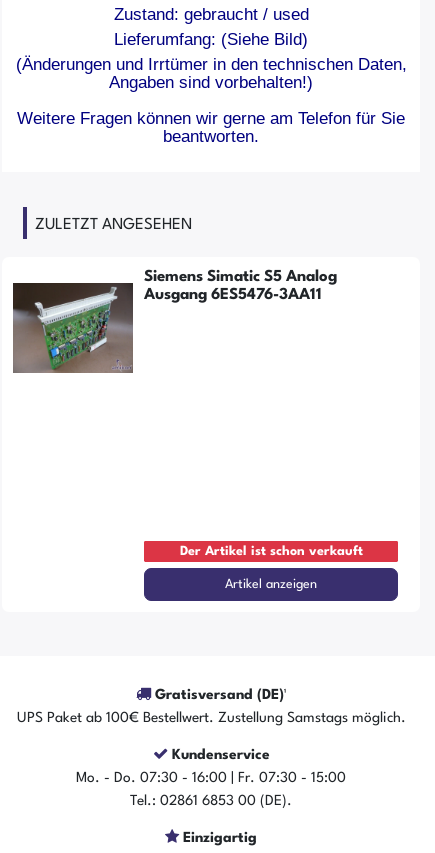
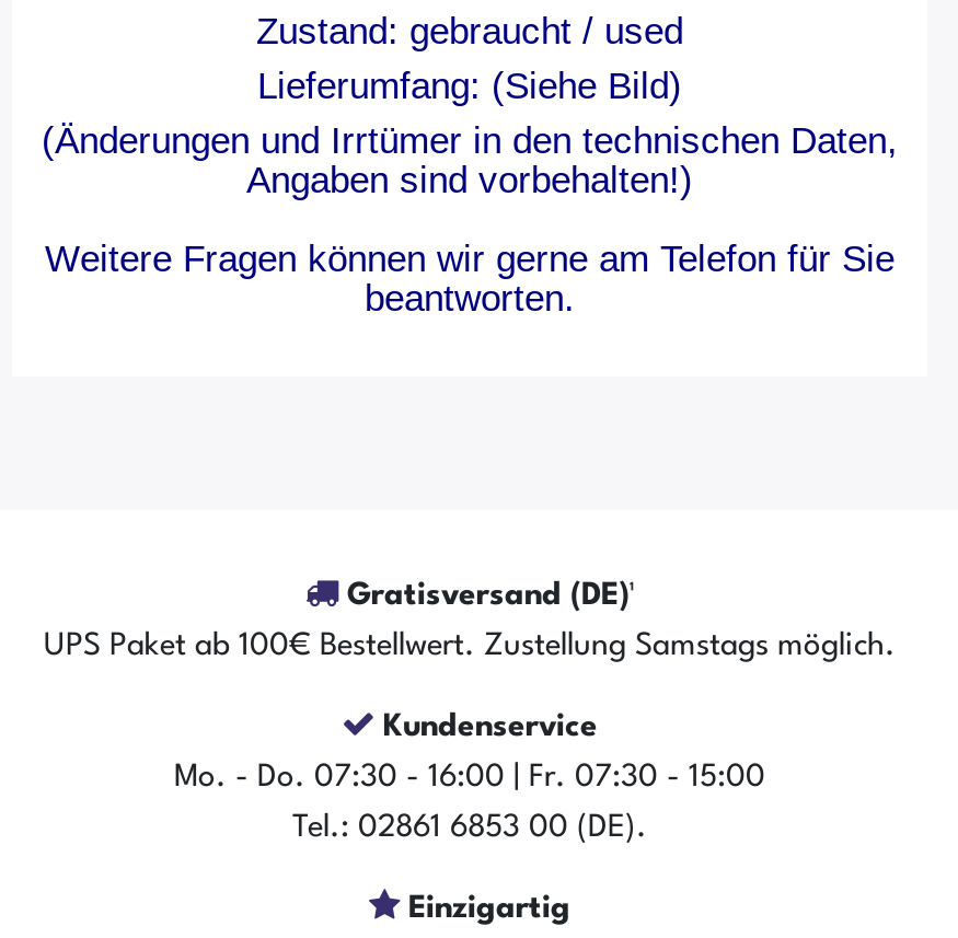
- [image]
- ZULETZT ANGESEHEN
- Siemens Simatic S5 Analog
- Ausgang 6ES5476-3AA11

- [image]
- Der Artikel ist schon verkauft
- Artikel anzeigen
